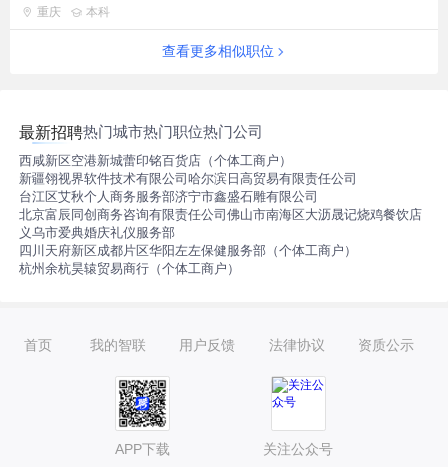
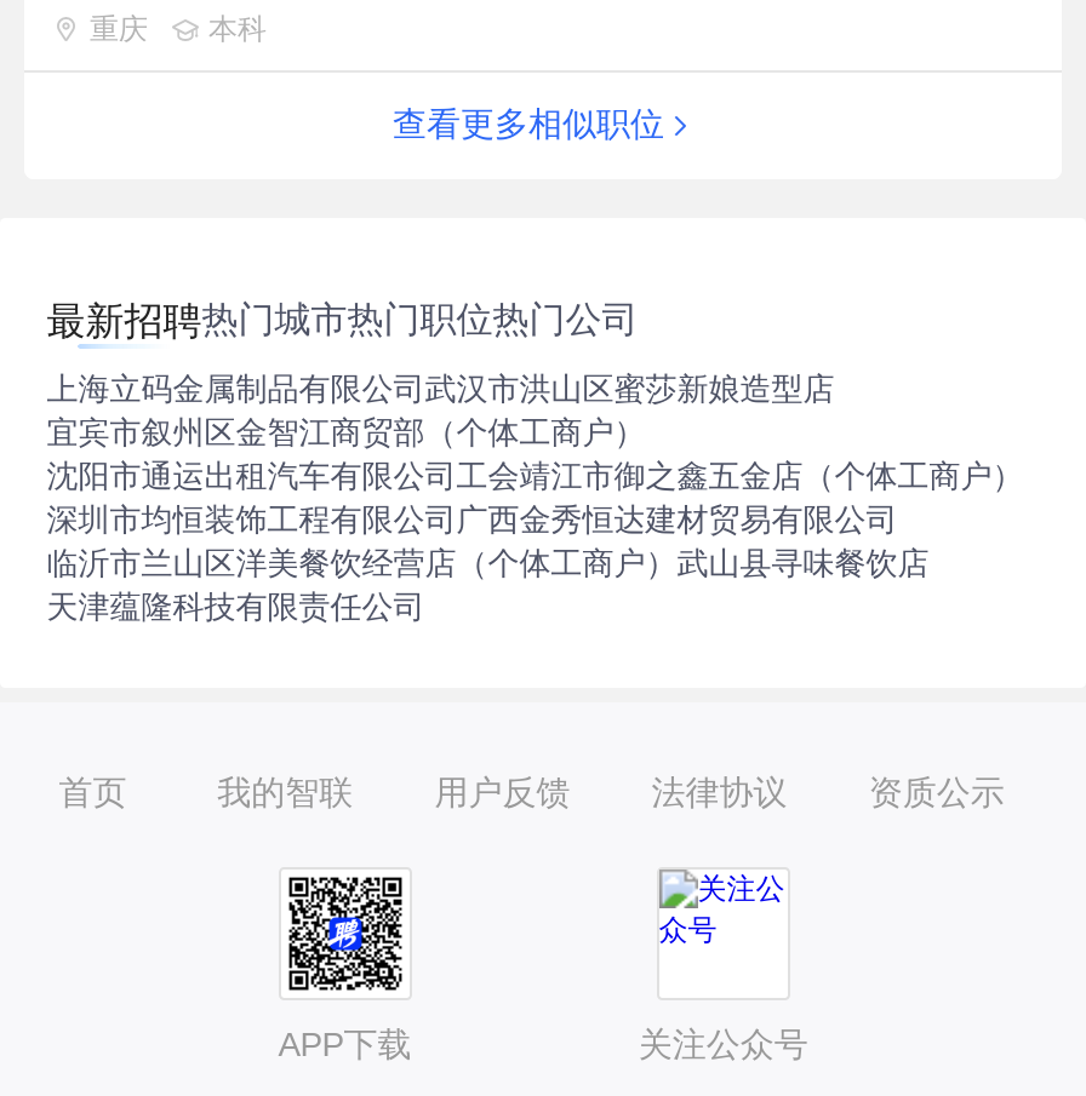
- 西咸新区空港新城蕾印铭百货店（个体工商户）
- 新疆翎视界软件技术有限公司哈尔滨日高贸易有限责任公司
- 台江区艾秋个人商务服务部济宁市鑫盛石雕有限公司
- 北京富辰同创商务咨询有限责任公司佛山市南海区大沥晟记烧鸡餐饮店
- 义乌市爱典婚庆礼仪服务部
- 四川天府新区成都片区华阳左左保健服务部（个体工商户）
- 杭州余杭昊辕贸易商行（个体工商户）
+ 上海立码金属制品有限公司武汉市洪山区蜜莎新娘造型店
+ 宜宾市叙州区金智江商贸部（个体工商户）
+ 沈阳市通运出租汽车有限公司工会靖江市御之鑫五金店（个体工商户）
+ 深圳市均恒装饰工程有限公司广西金秀恒达建材贸易有限公司
+ 临沂市兰山区洋美餐饮经营店（个体工商户）武山县寻味餐饮店
+ 天津蕴隆科技有限责任公司
